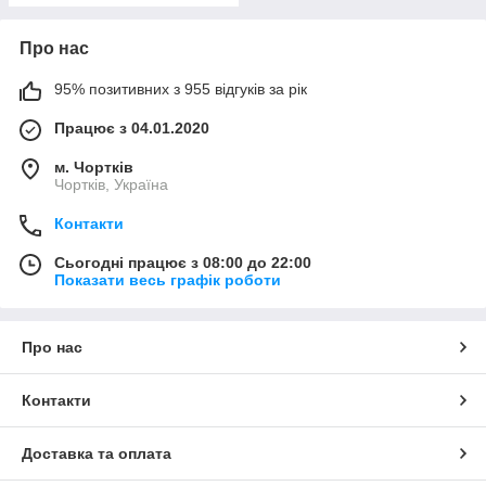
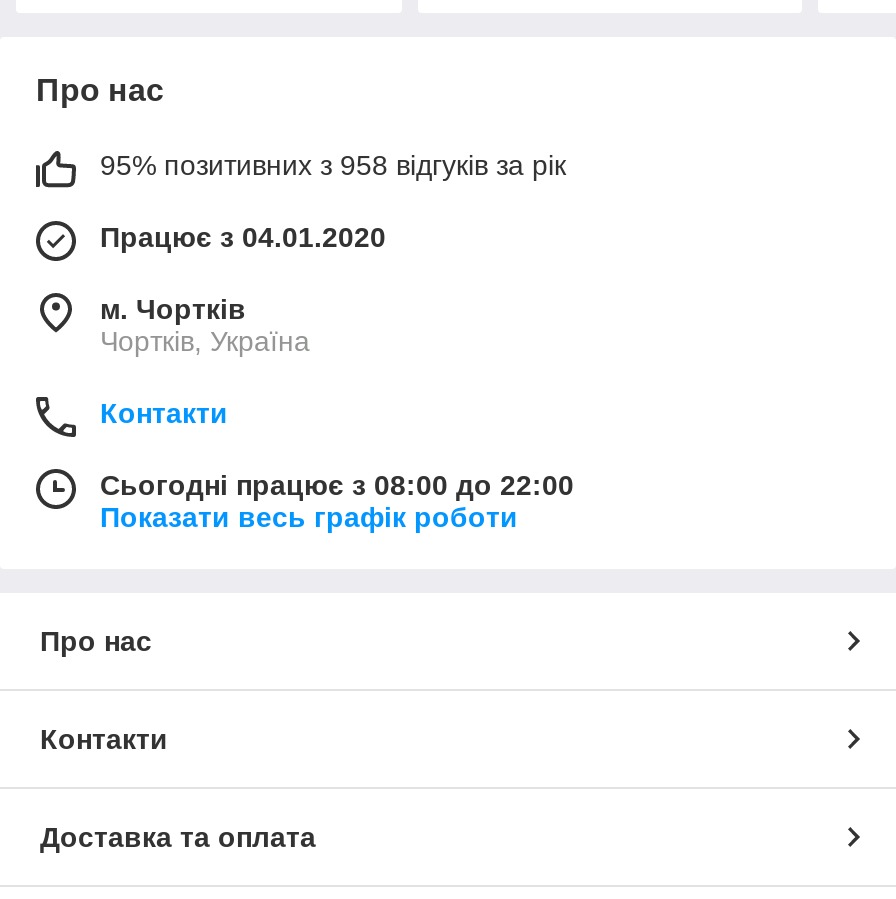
- 95% позитивних з 955 відгуків за рік
+ 95% позитивних з 958 відгуків за рік
